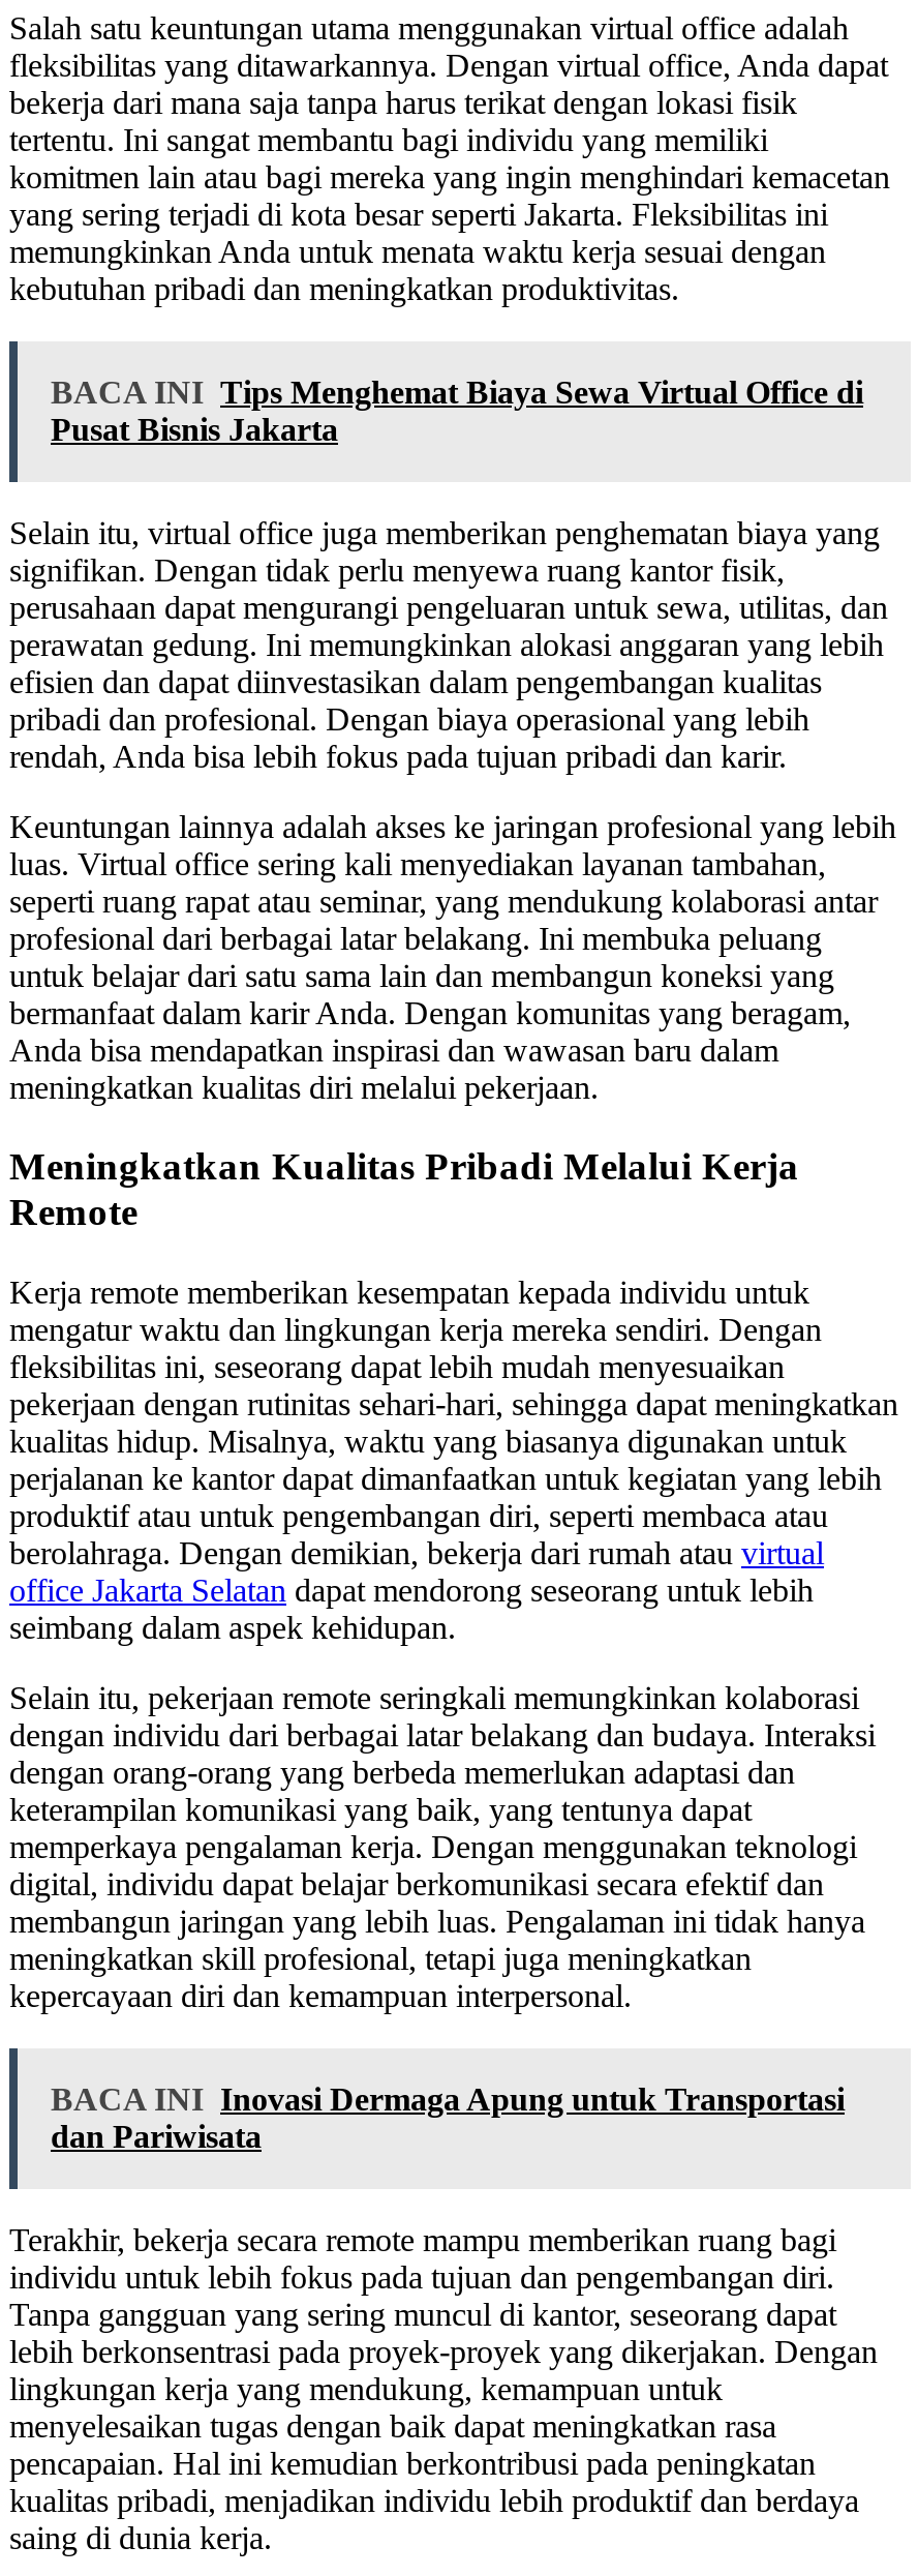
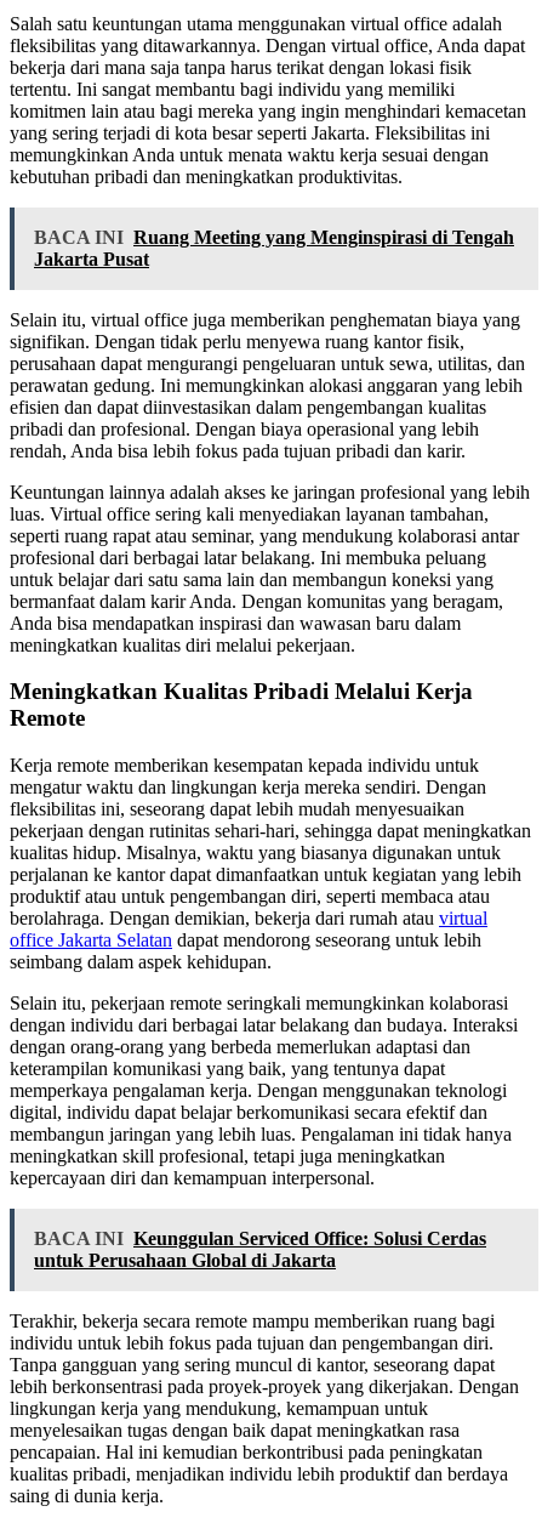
- BACA INI Tips Menghemat Biaya Sewa Virtual Office di
- Pusat Bisnis Jakarta
+ BACA INI Ruang Meeting yang Menginspirasi di Tengah
+ Jakarta Pusat

- BACA INI Inovasi Dermaga Apung untuk Transportasi
- dan Pariwisata
+ BACA INI Keunggulan Serviced Office: Solusi Cerdas
+ untuk Perusahaan Global di Jakarta
